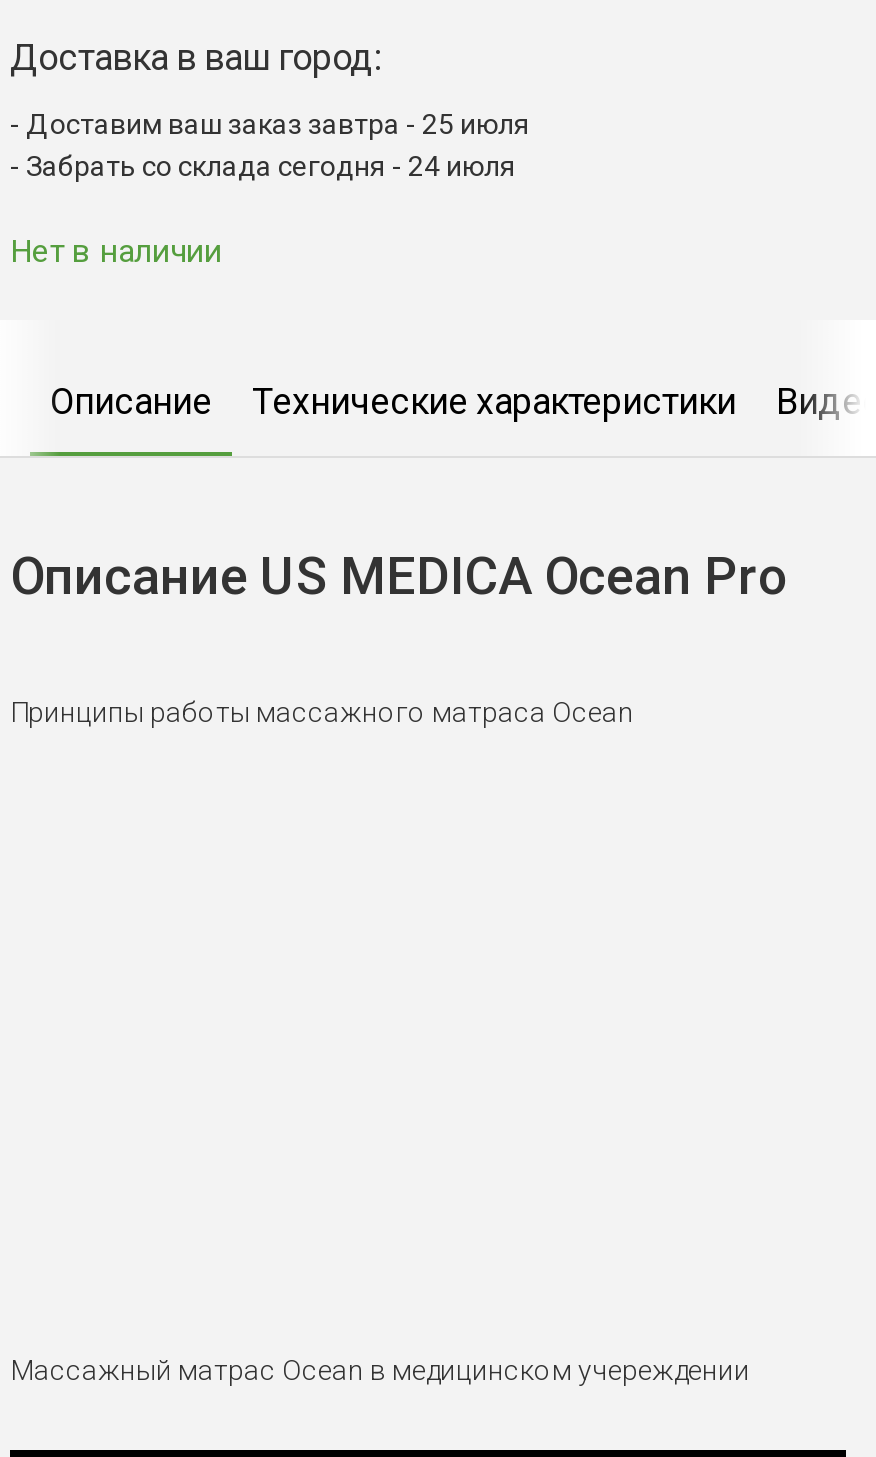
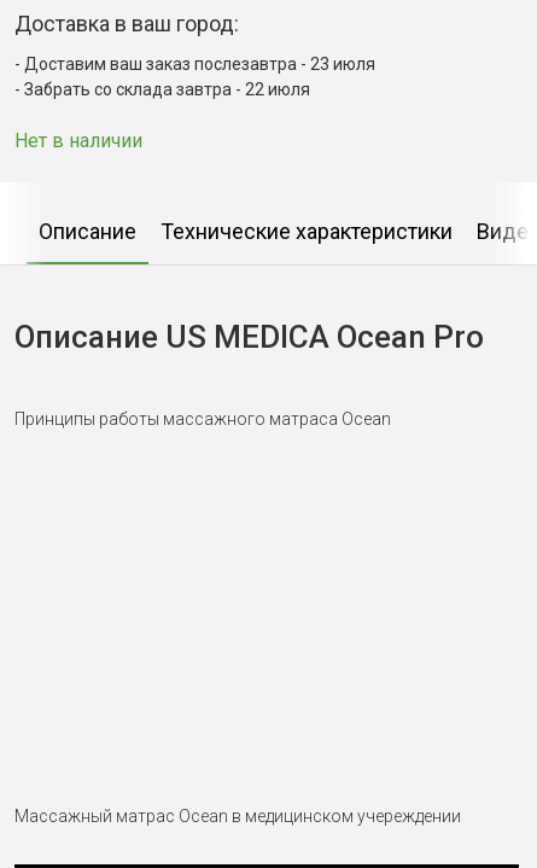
- Доставим ваш заказ завтра - 25 июля
+ Доставим ваш заказ послезавтра - 23 июля

- Забрать со склада сегодня - 24 июля
+ Забрать со склада завтра - 22 июля
